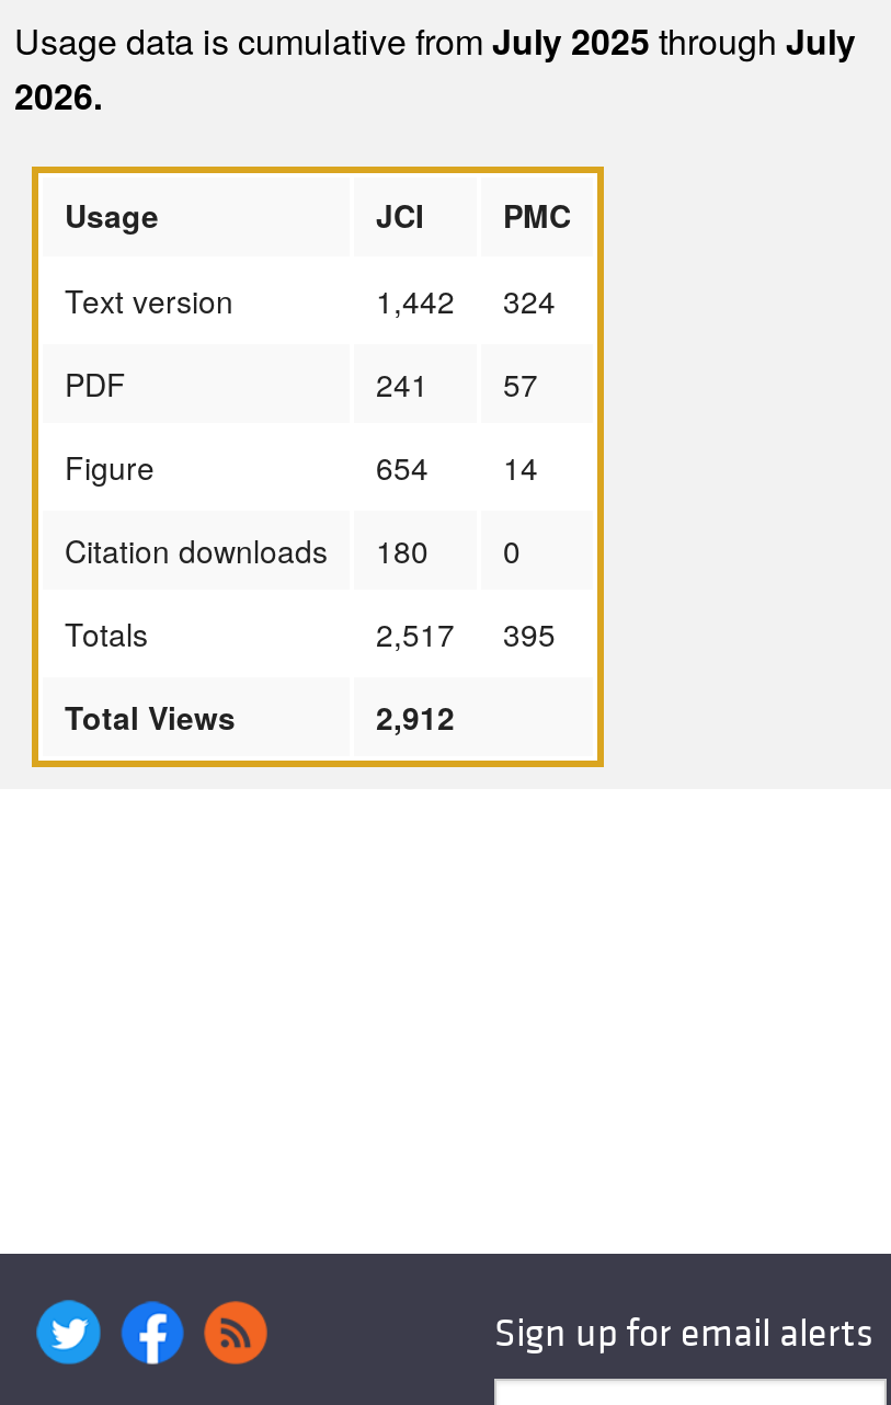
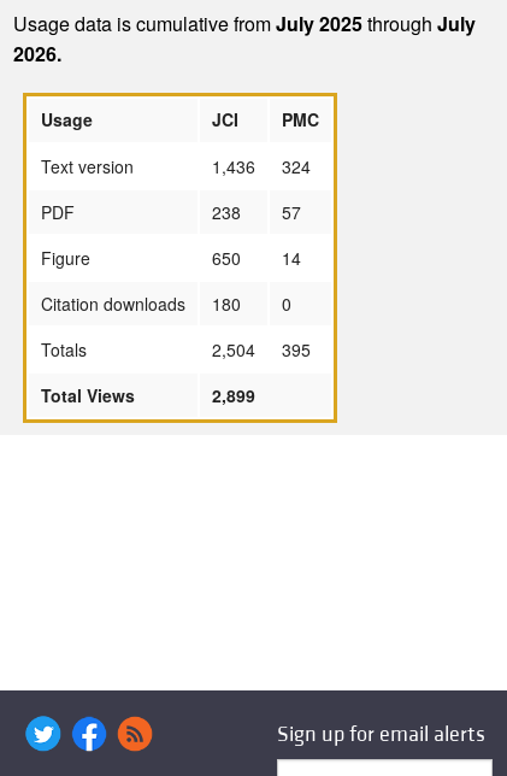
- 1,442 324
+ 1,436 324

- 241 57
+ 238 57

- 654 14
+ 650 14

- 2,517 395
+ 2,504 395

- 2,912
+ 2,899
